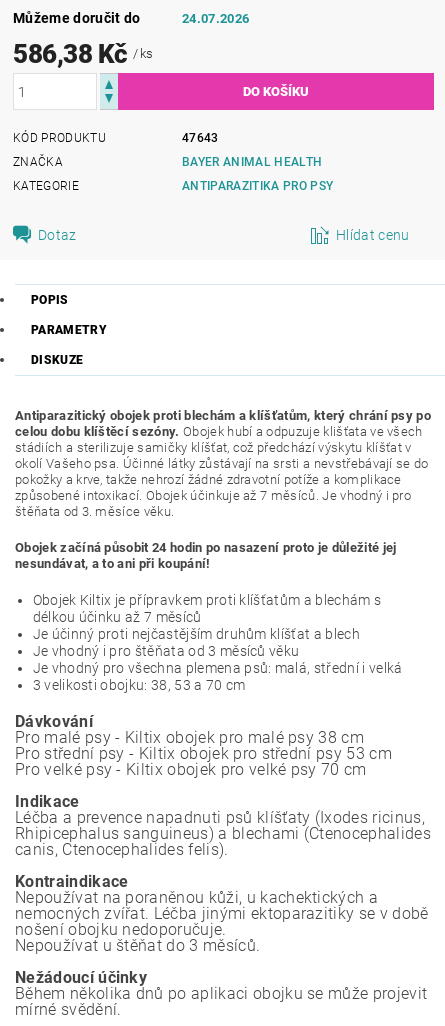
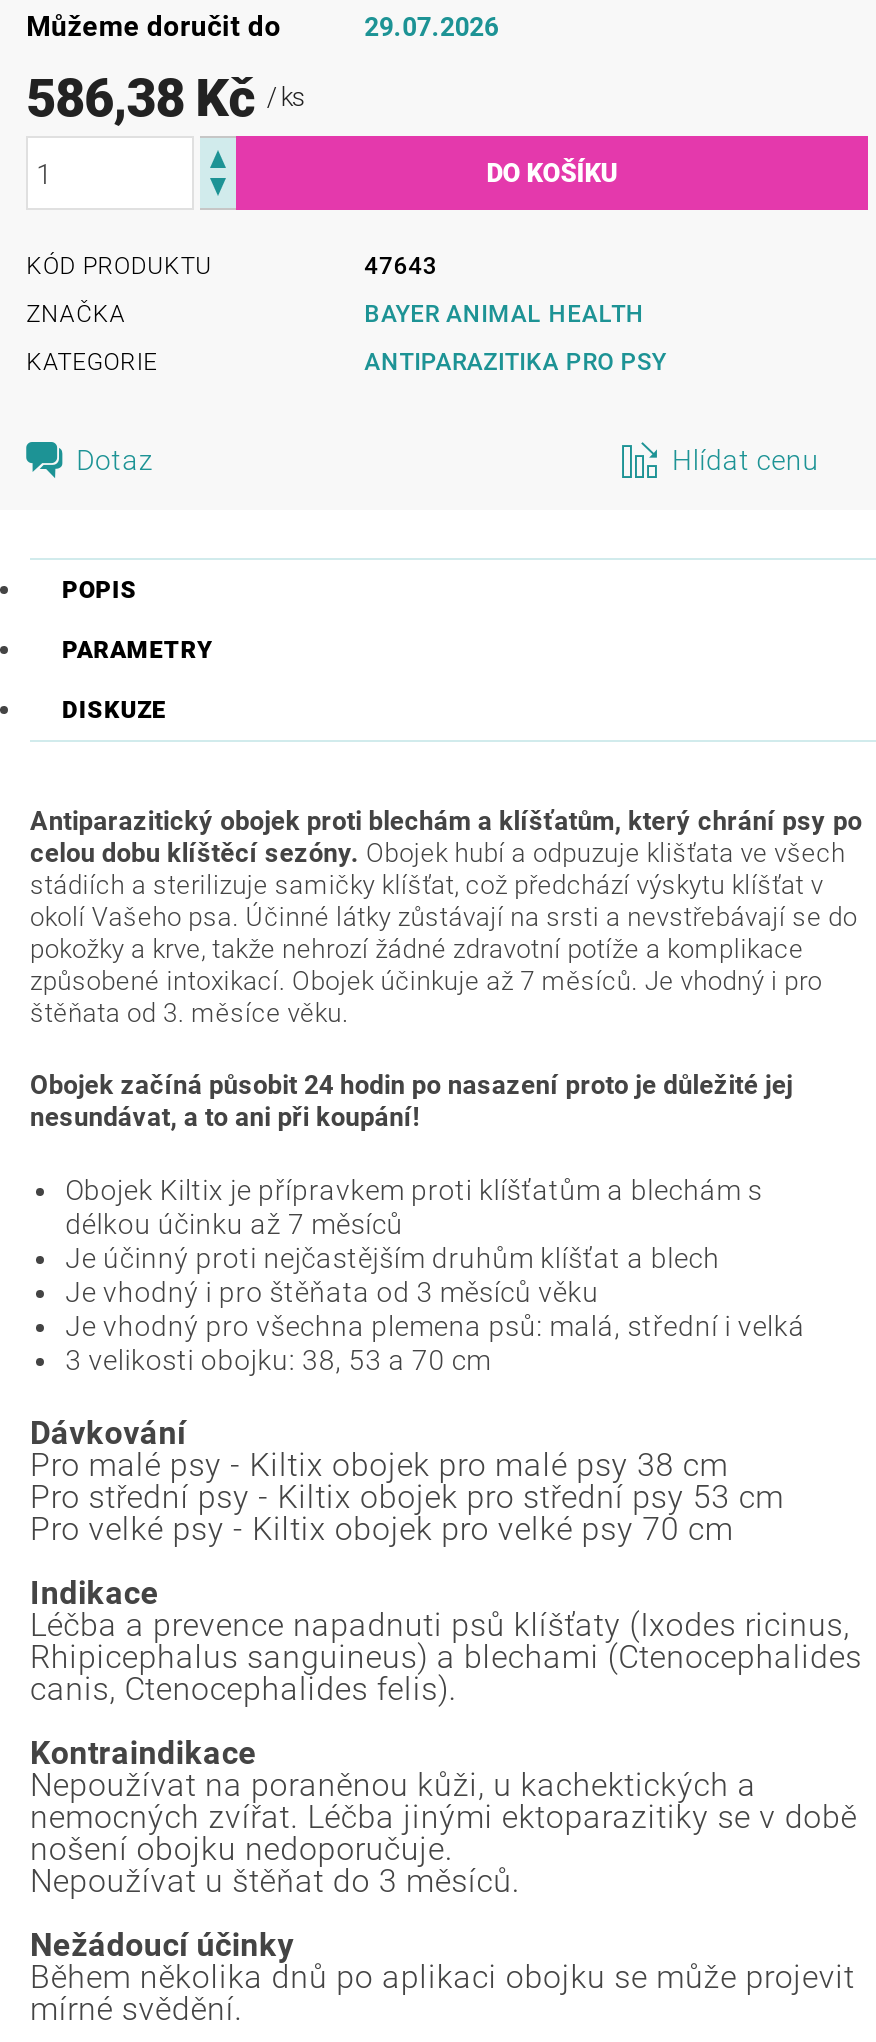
- 24.07.2026
+ 29.07.2026
